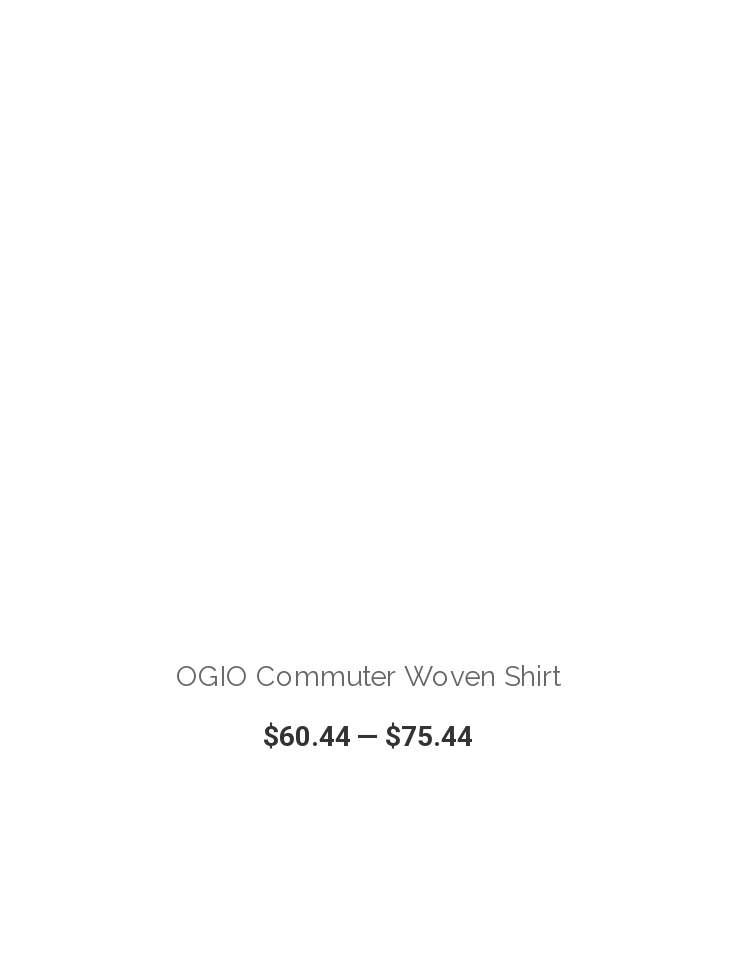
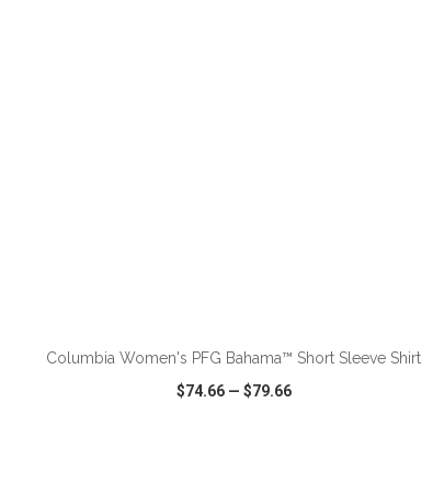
- OGIO Commuter Woven Shirt
+ Columbia Women's PFG Bahama™ Short Sleeve Shirt

- $60.44 — $75.44
+ $74.66 — $79.66
